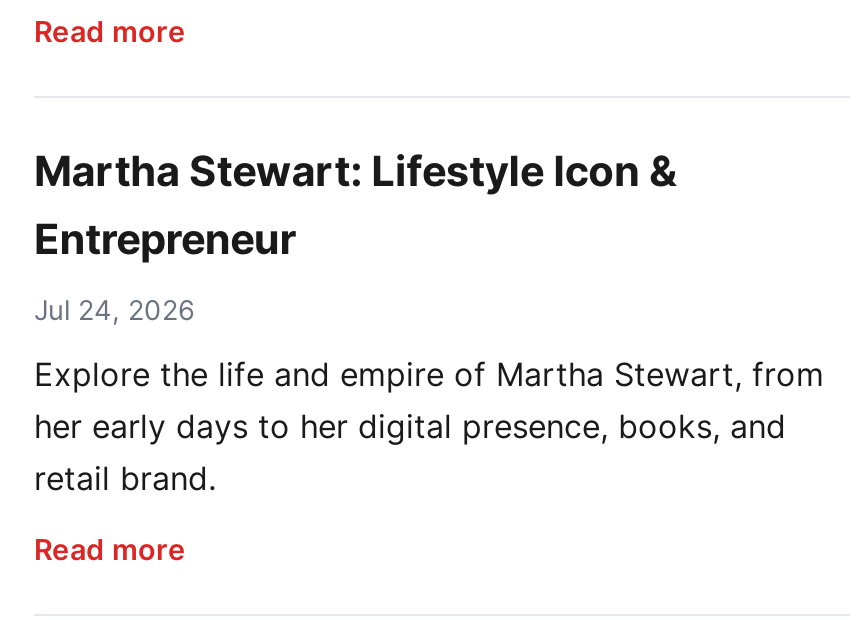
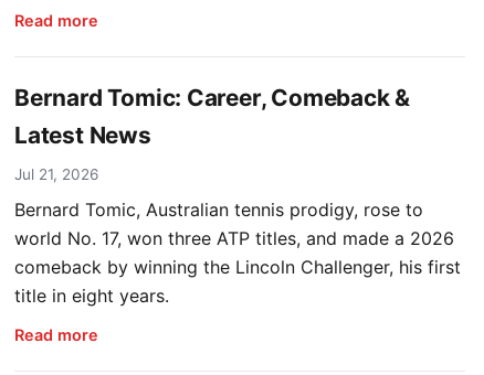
- Martha Stewart: Lifestyle Icon &
- Entrepreneur
+ Bernard Tomic: Career, Comeback &
+ Latest News

- Jul 24, 2026
+ Jul 21, 2026

- Explore the life and empire of Martha Stewart, from
- her early days to her digital presence, books, and
- retail brand.
+ Bernard Tomic, Australian tennis prodigy, rose to
+ world No. 17, won three ATP titles, and made a 2026
+ comeback by winning the Lincoln Challenger, his first
+ title in eight years.
